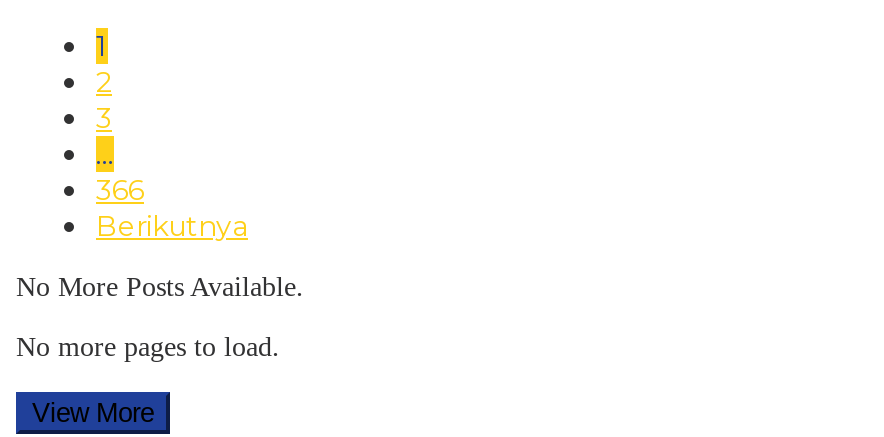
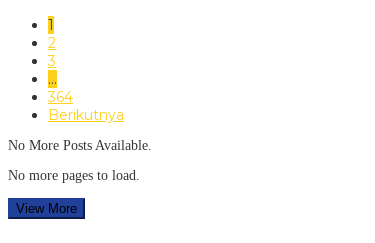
- 366
+ 364
